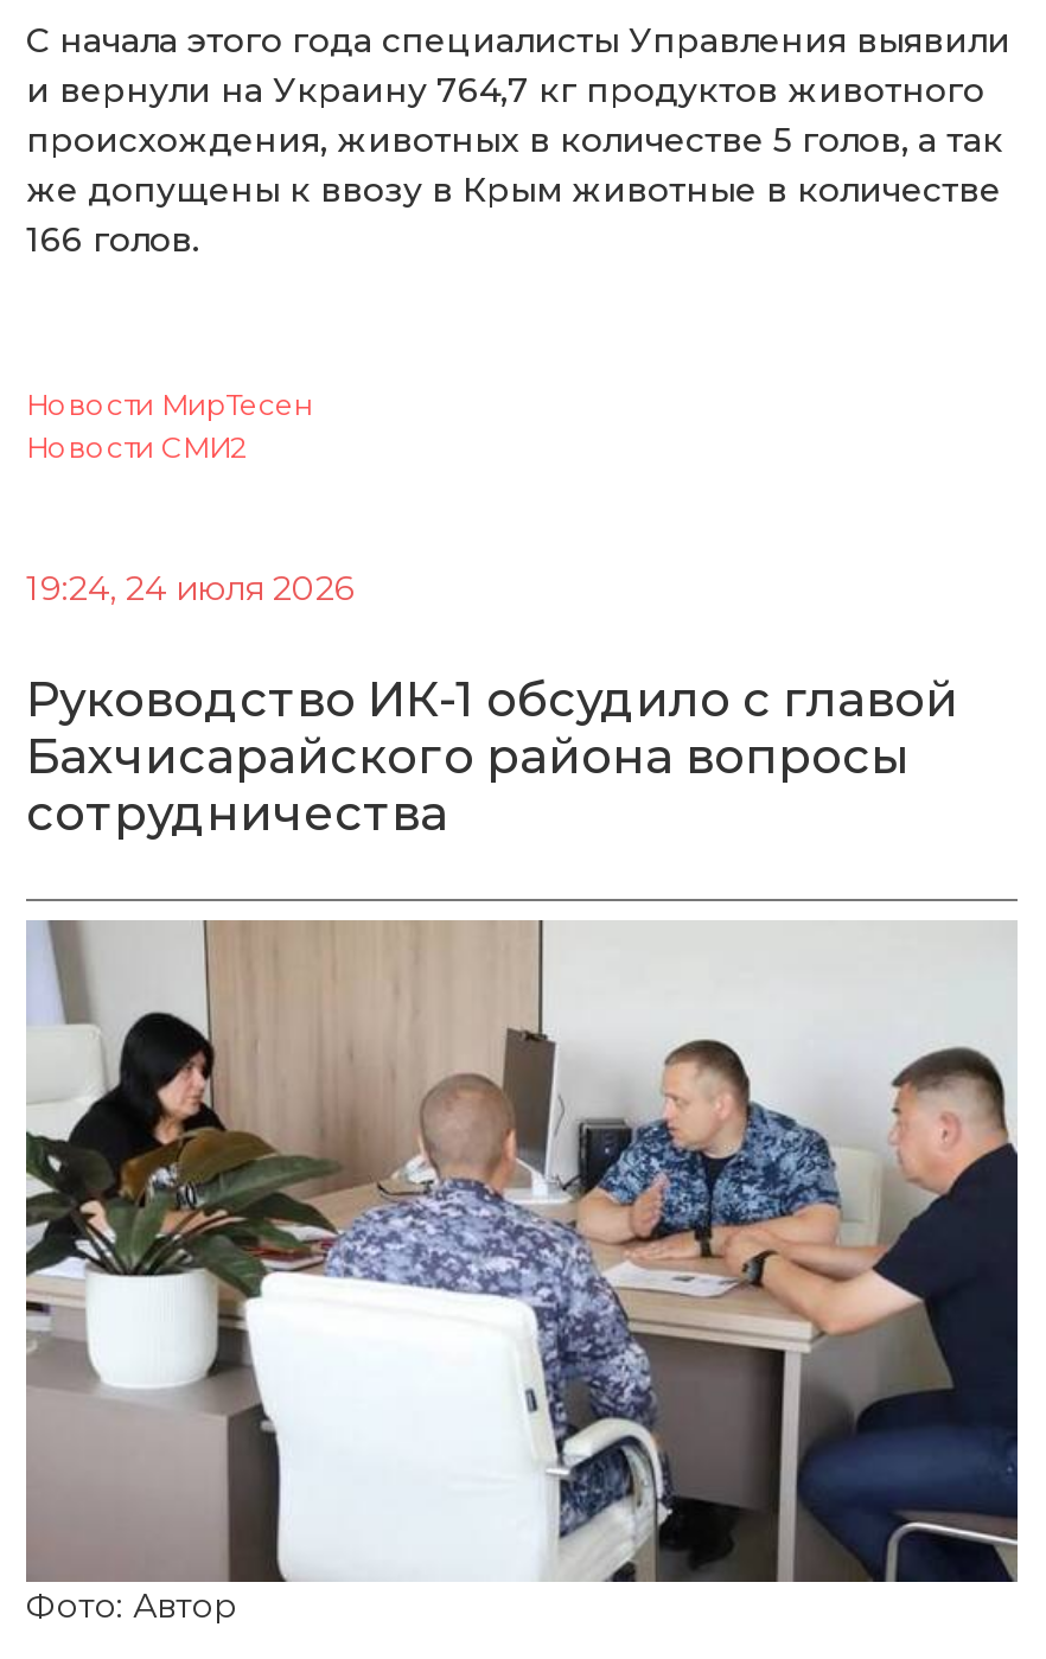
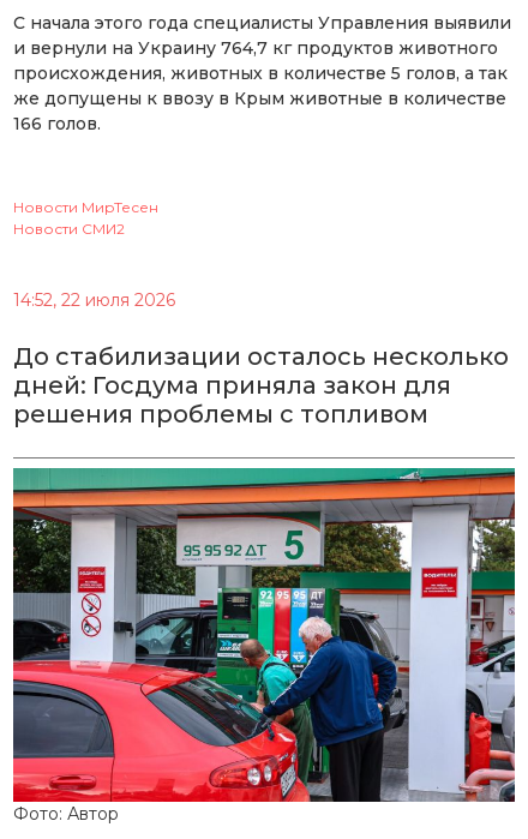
- 19:24, 24 июля 2026
+ 14:52, 22 июля 2026

- Руководство ИК-1 обсудило с главой
- Бахчисарайского района вопросы
- сотрудничества
+ До стабилизации осталось несколько
+ дней: Госдума приняла закон для
+ решения проблемы с топливом

- [image]
+ [image]
